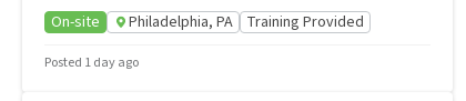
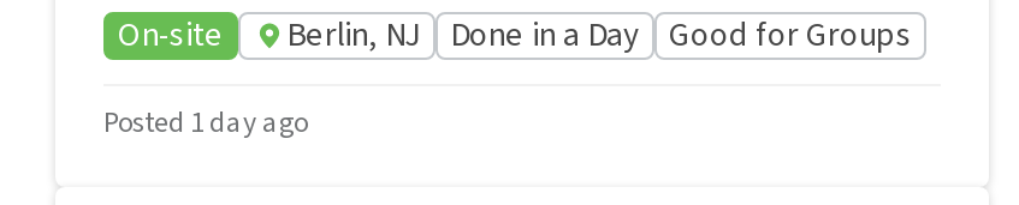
- Philadelphia, PA Training Provided
+ Berlin, NJ Done in a Day Good for Groups
